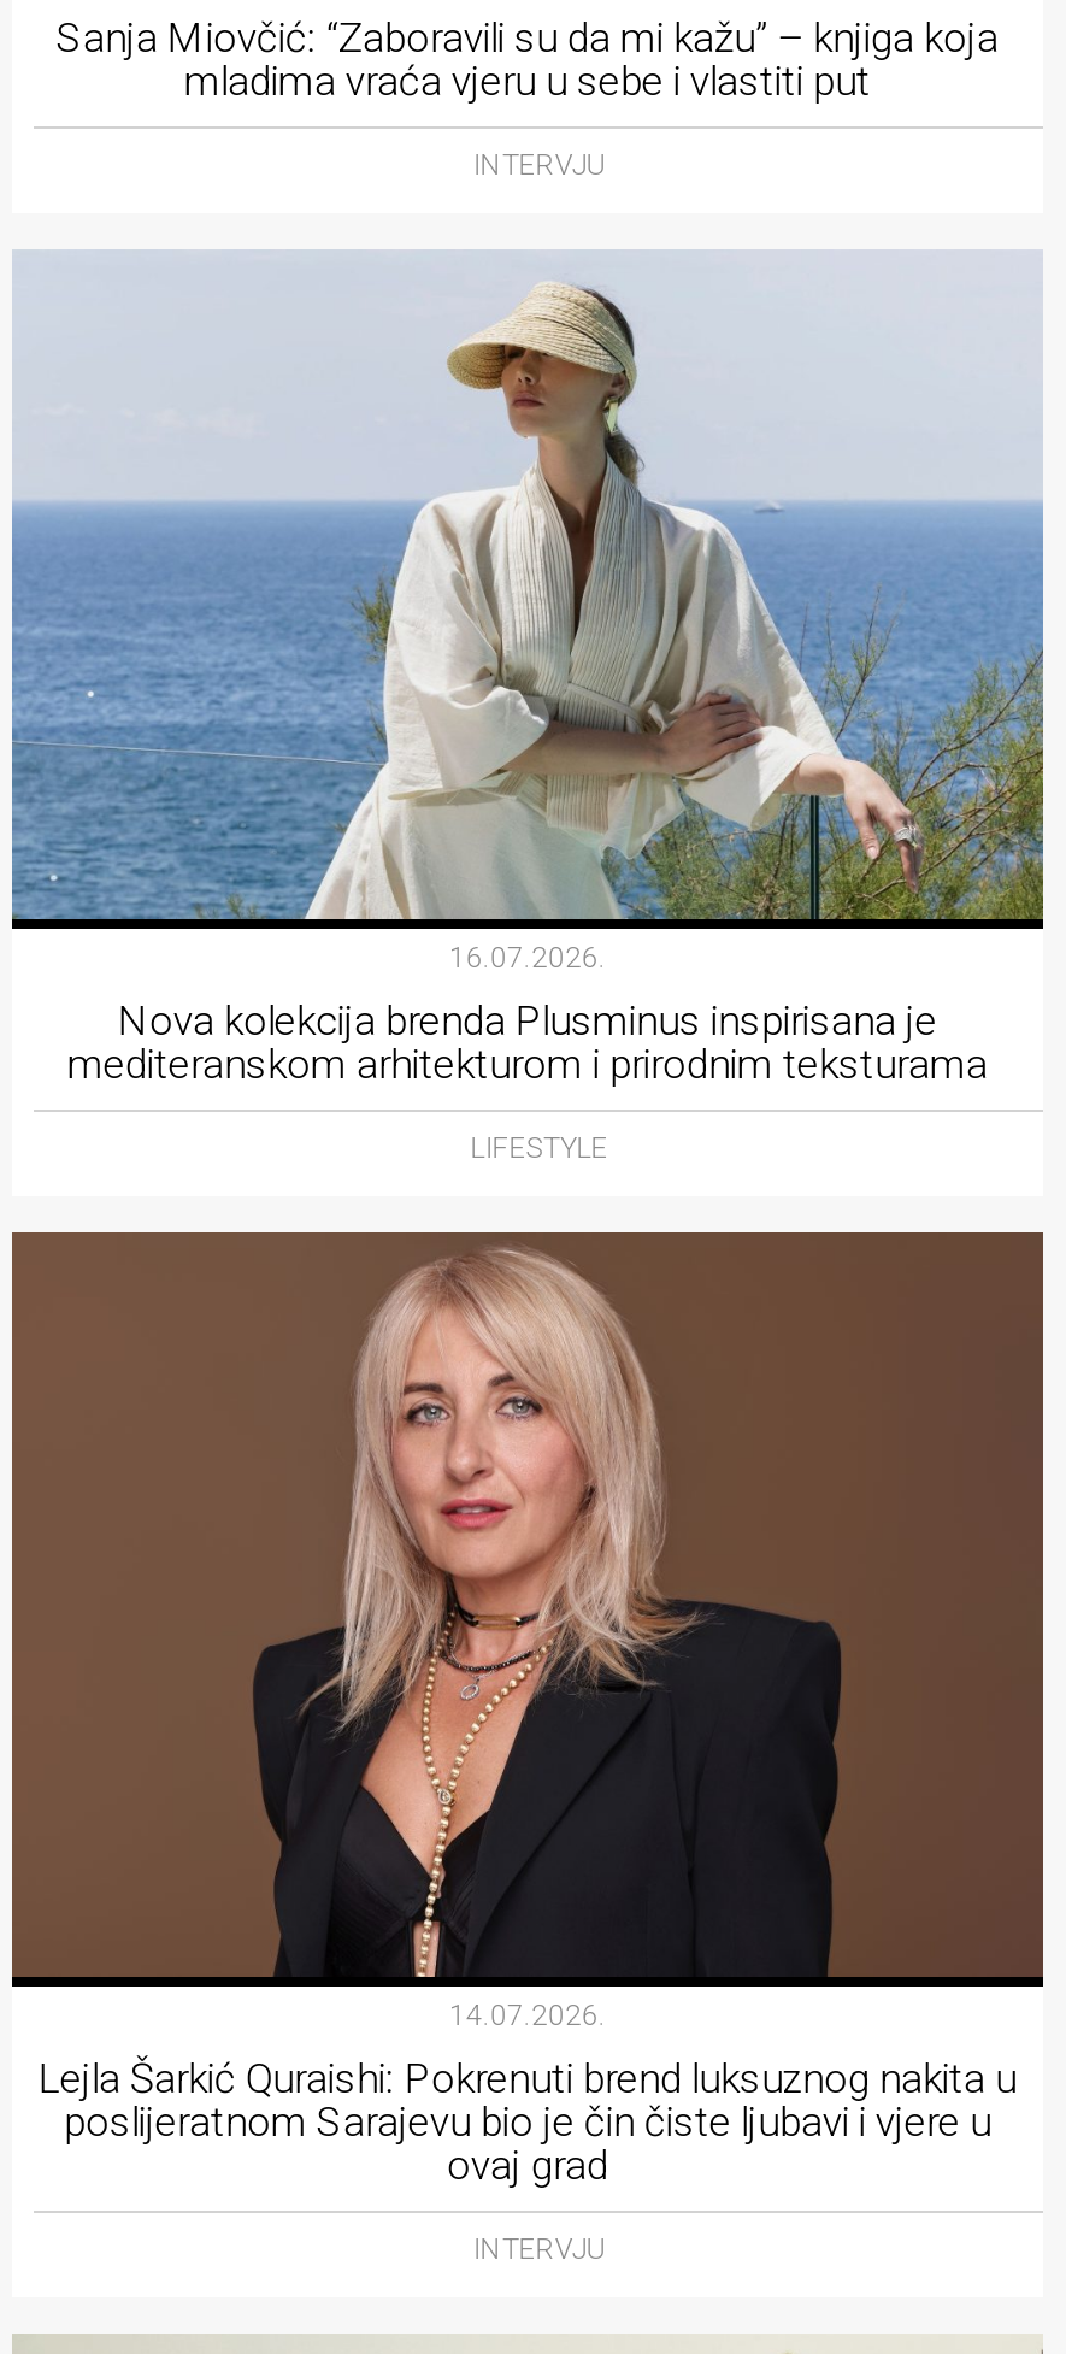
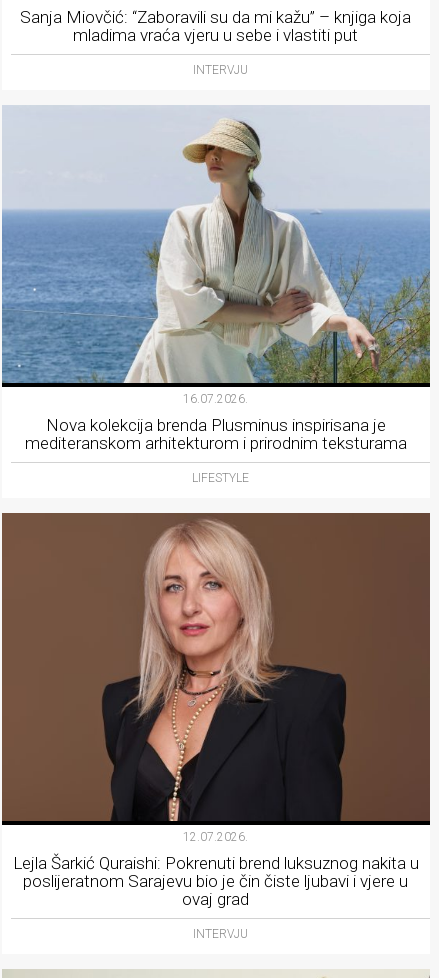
- 14.07.2026.
+ 12.07.2026.
